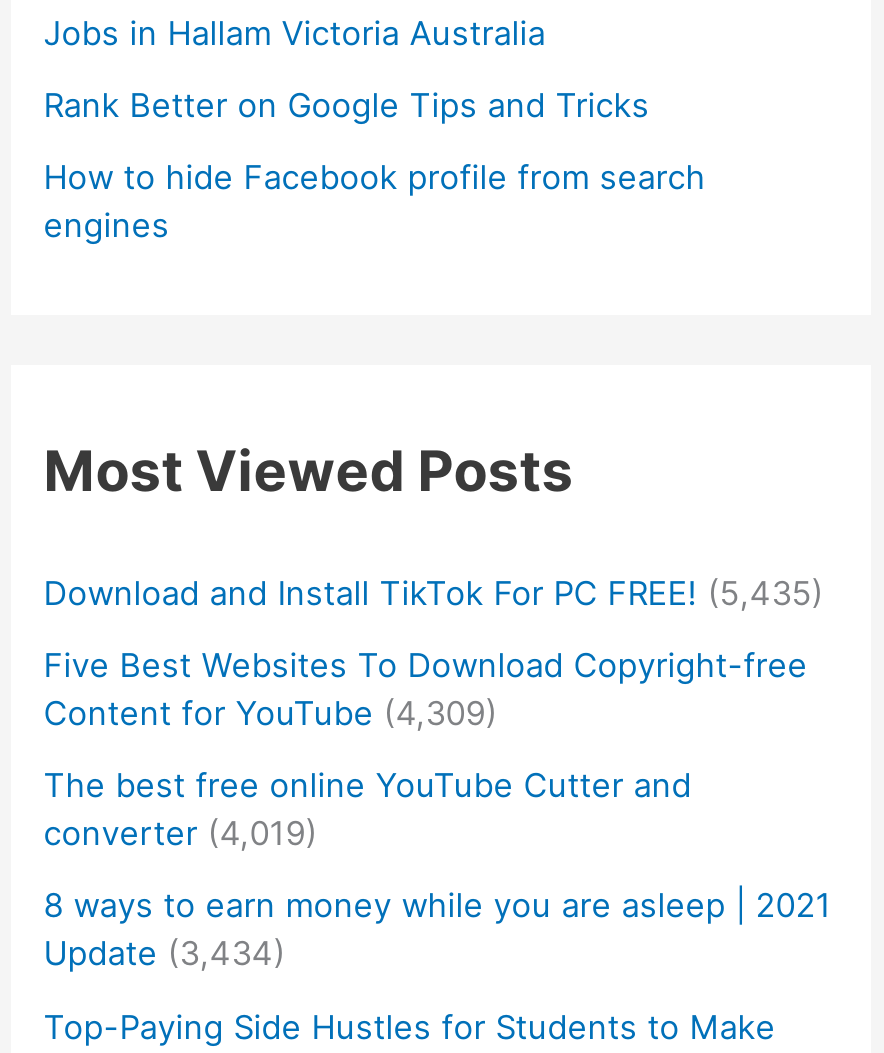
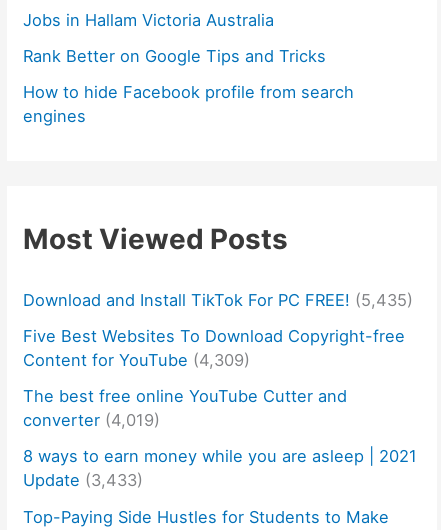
- Update (3,434)
+ Update (3,433)
